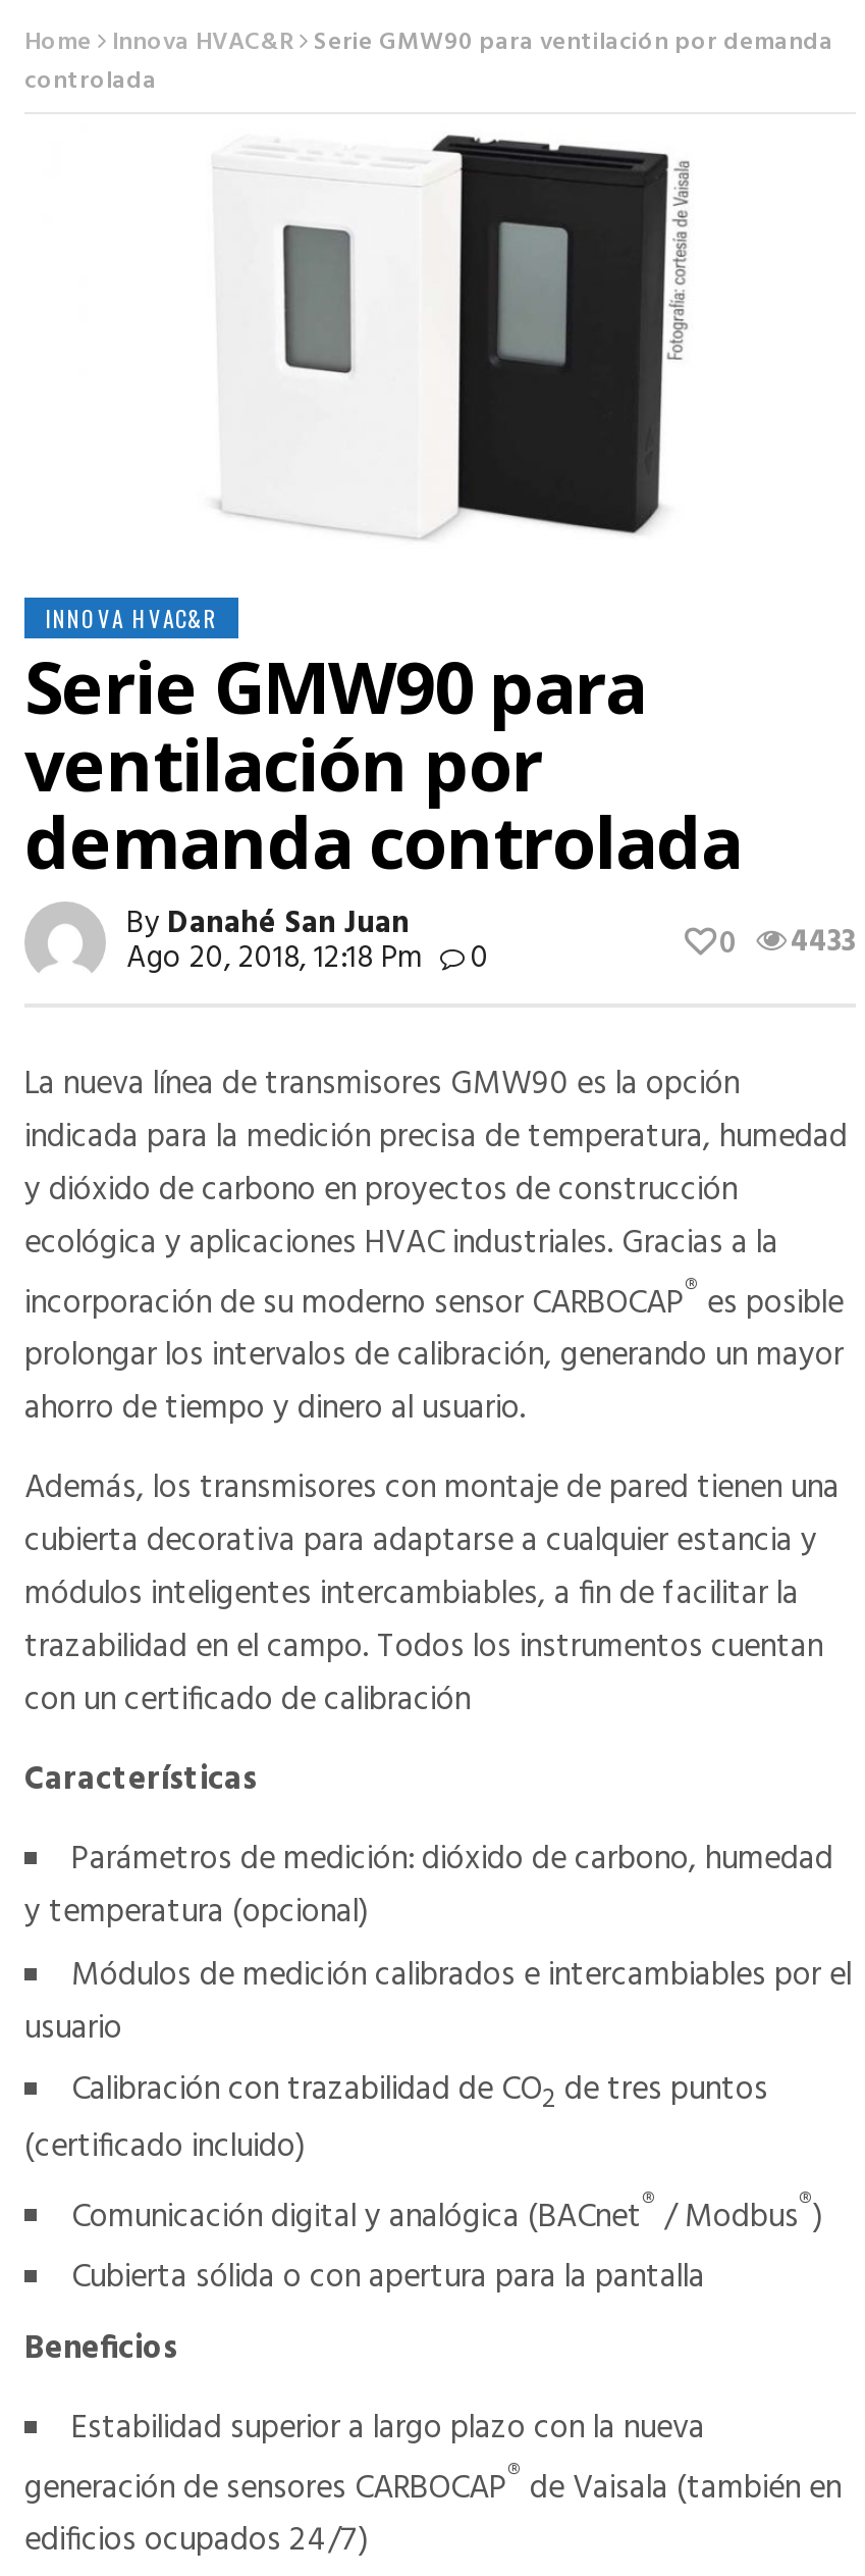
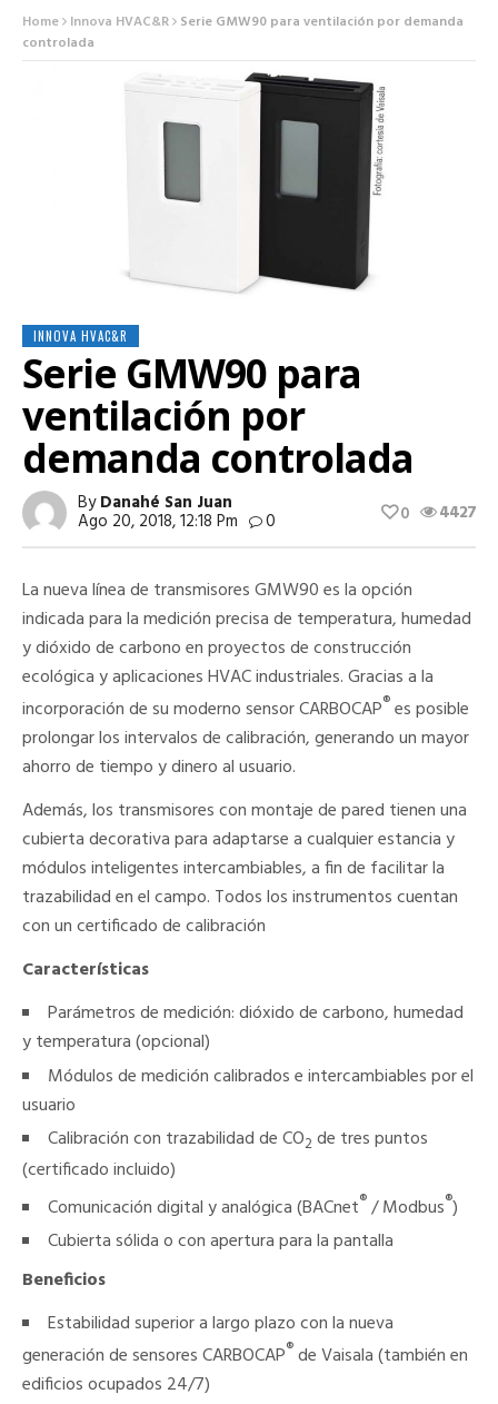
- 0 4433
+ 0 4427
